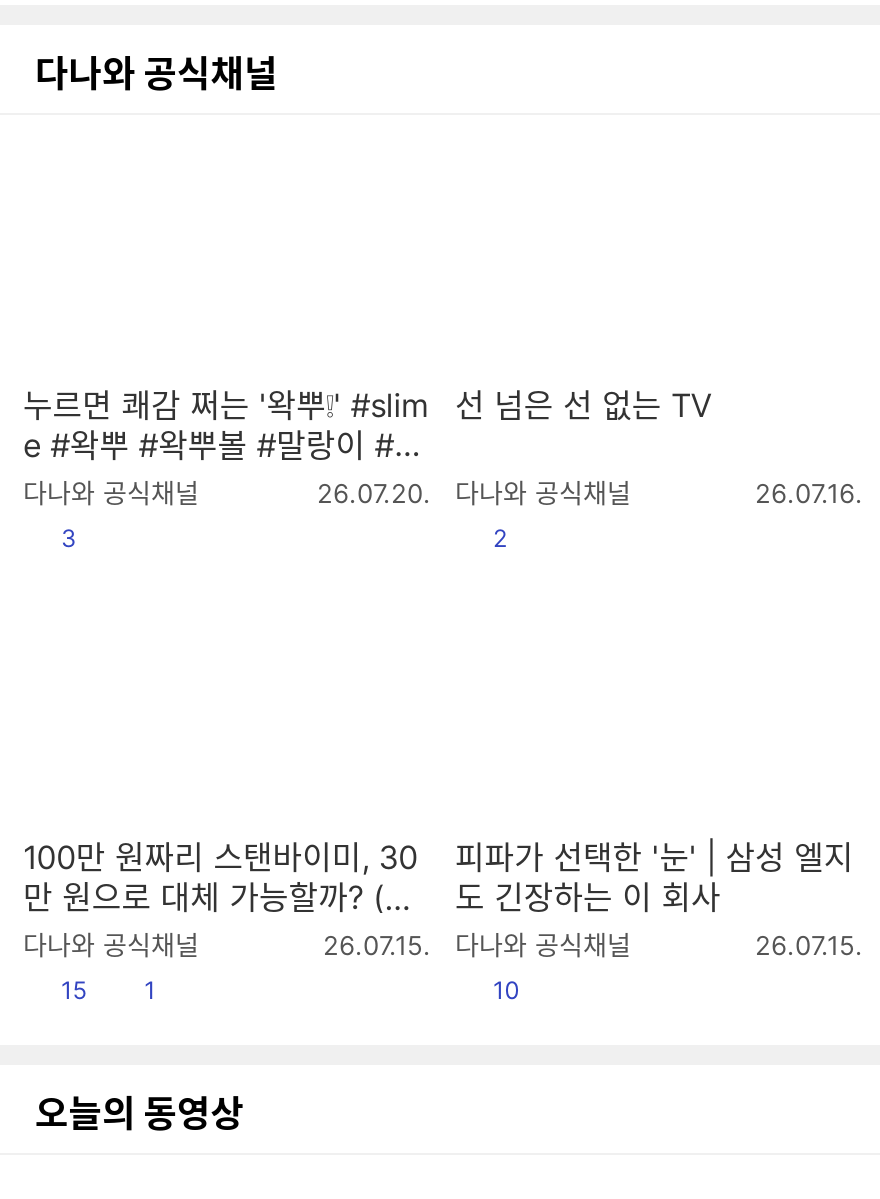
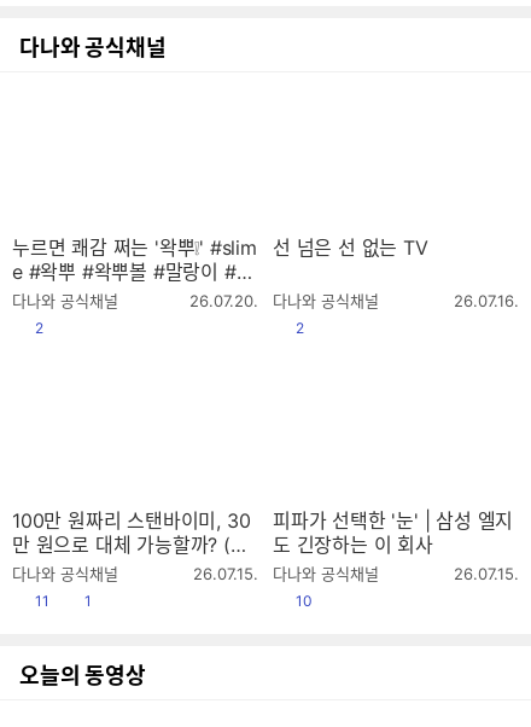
- 3
+ 2

- 15
+ 11
